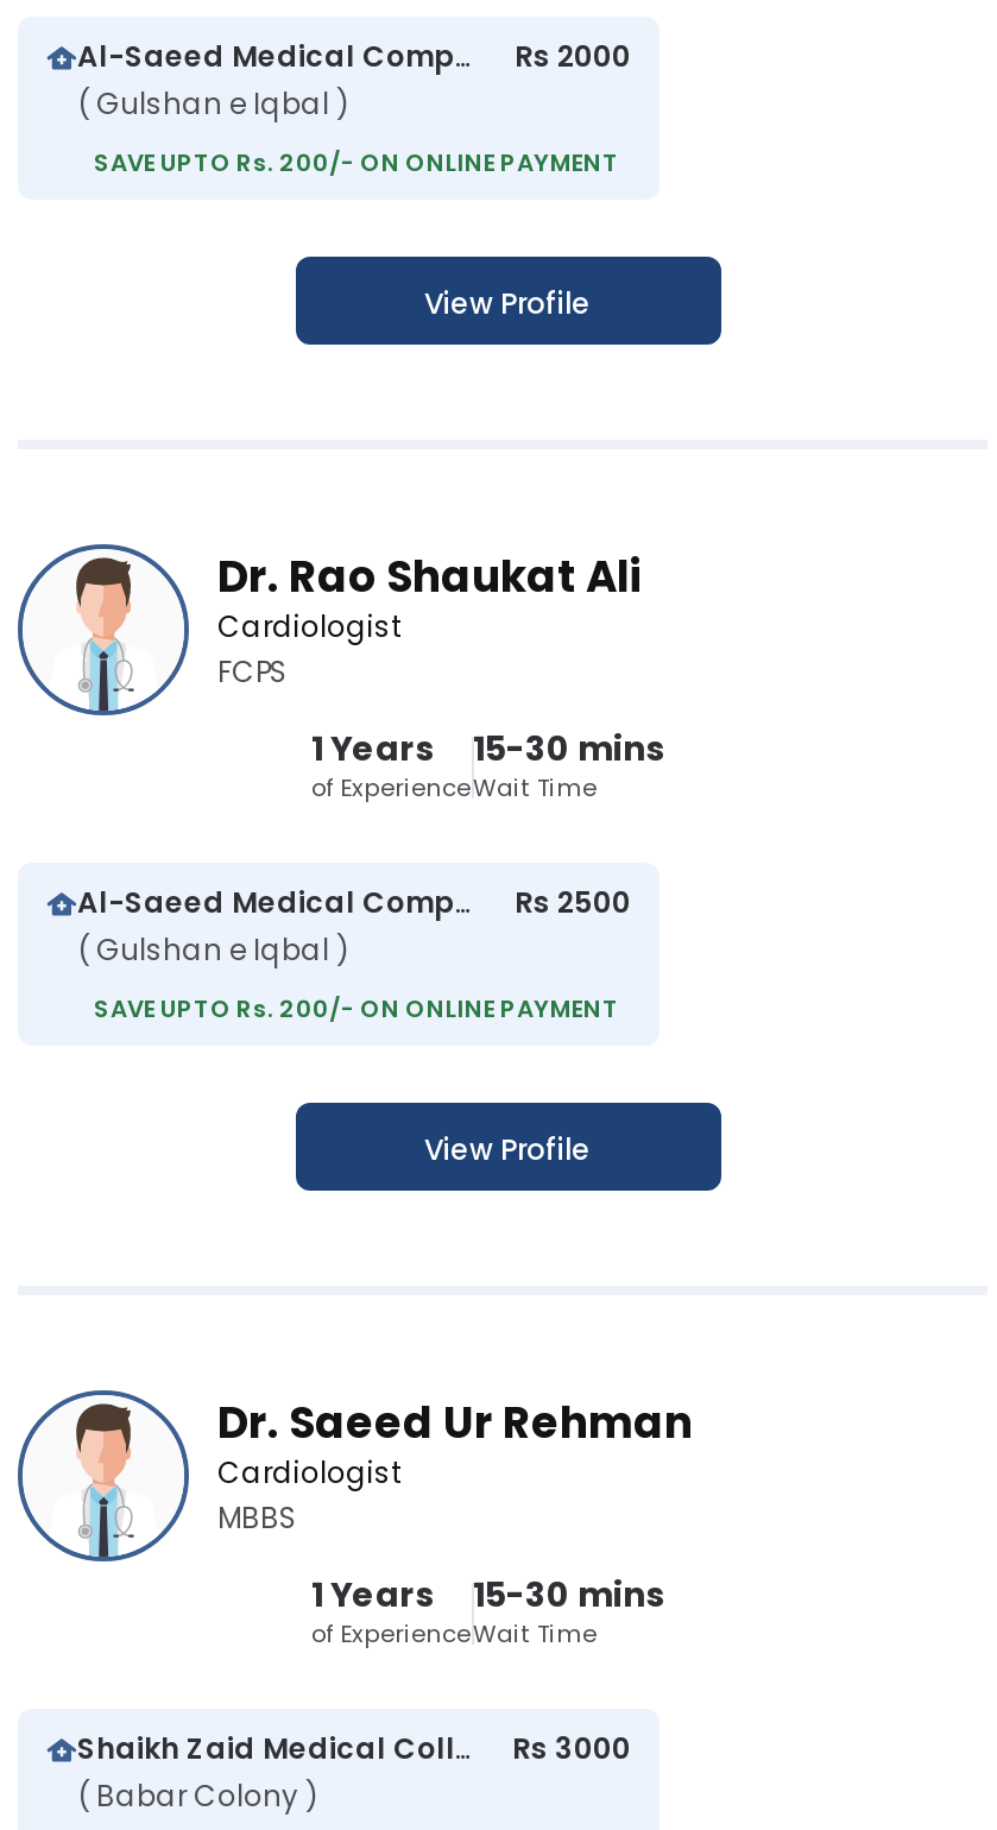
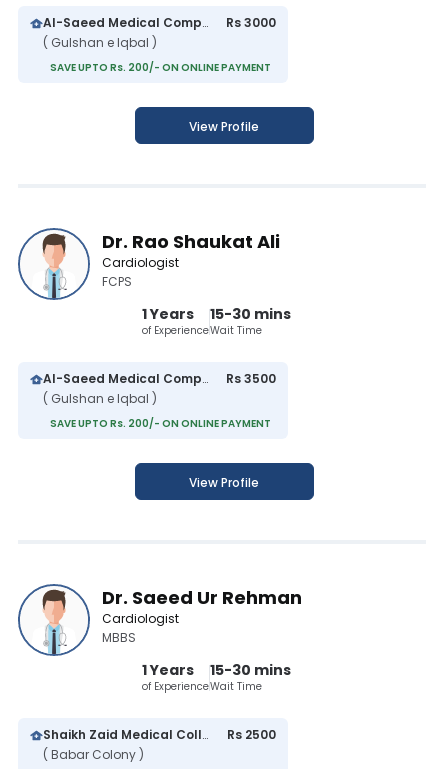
- Rs 2000
+ Rs 3000

- Rs 2500
+ Rs 3500

- Rs 3000
+ Rs 2500
